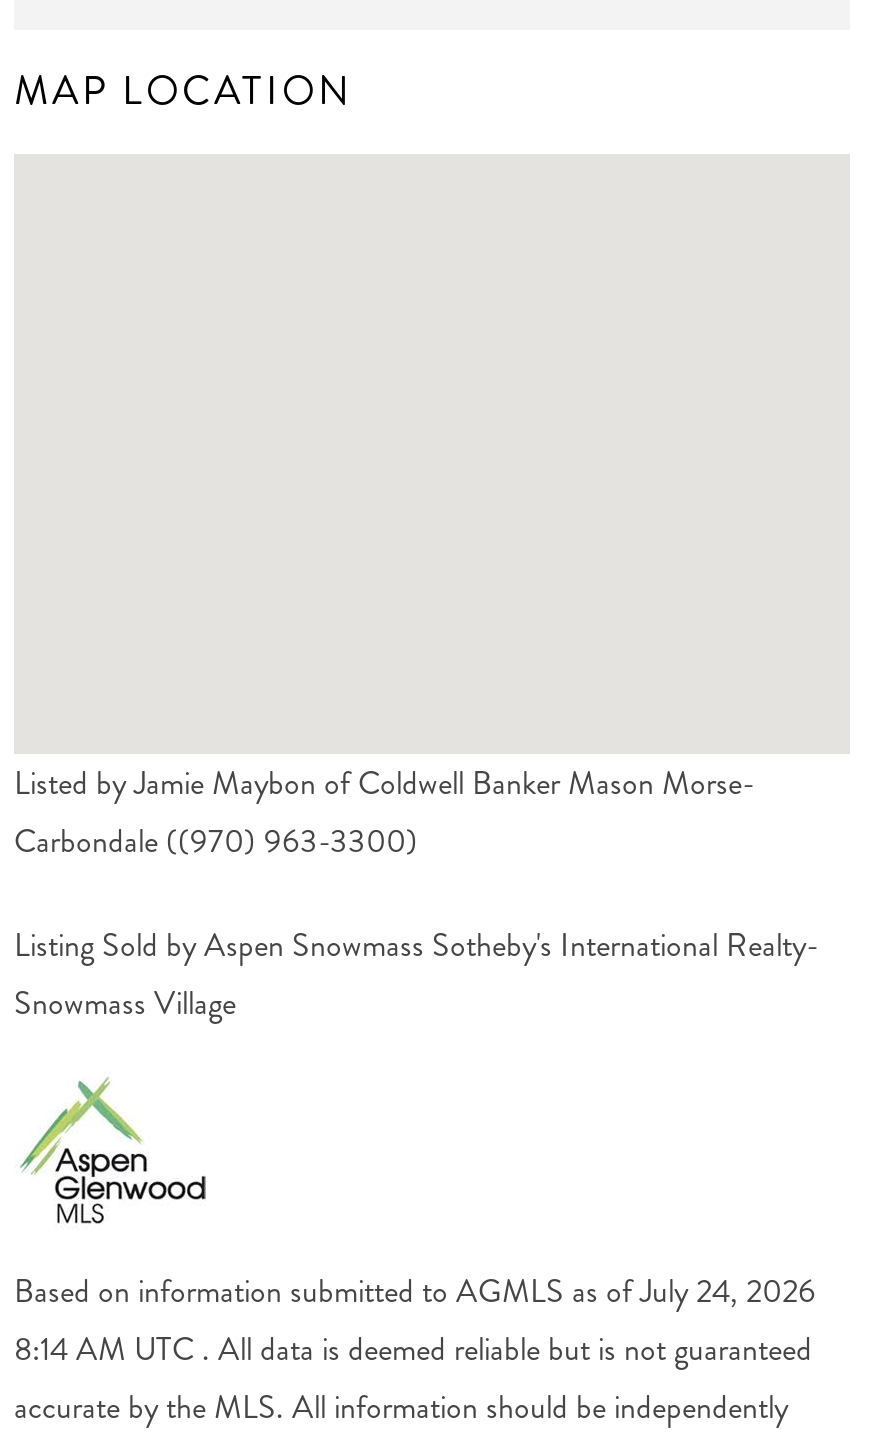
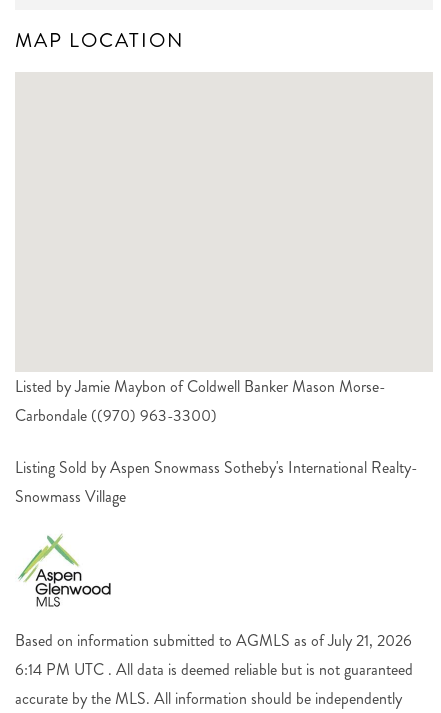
- Based on information submitted to AGMLS as of July 24, 2026
+ Based on information submitted to AGMLS as of July 21, 2026

- 8:14 AM UTC . All data is deemed reliable but is not guaranteed
+ 6:14 PM UTC . All data is deemed reliable but is not guaranteed
